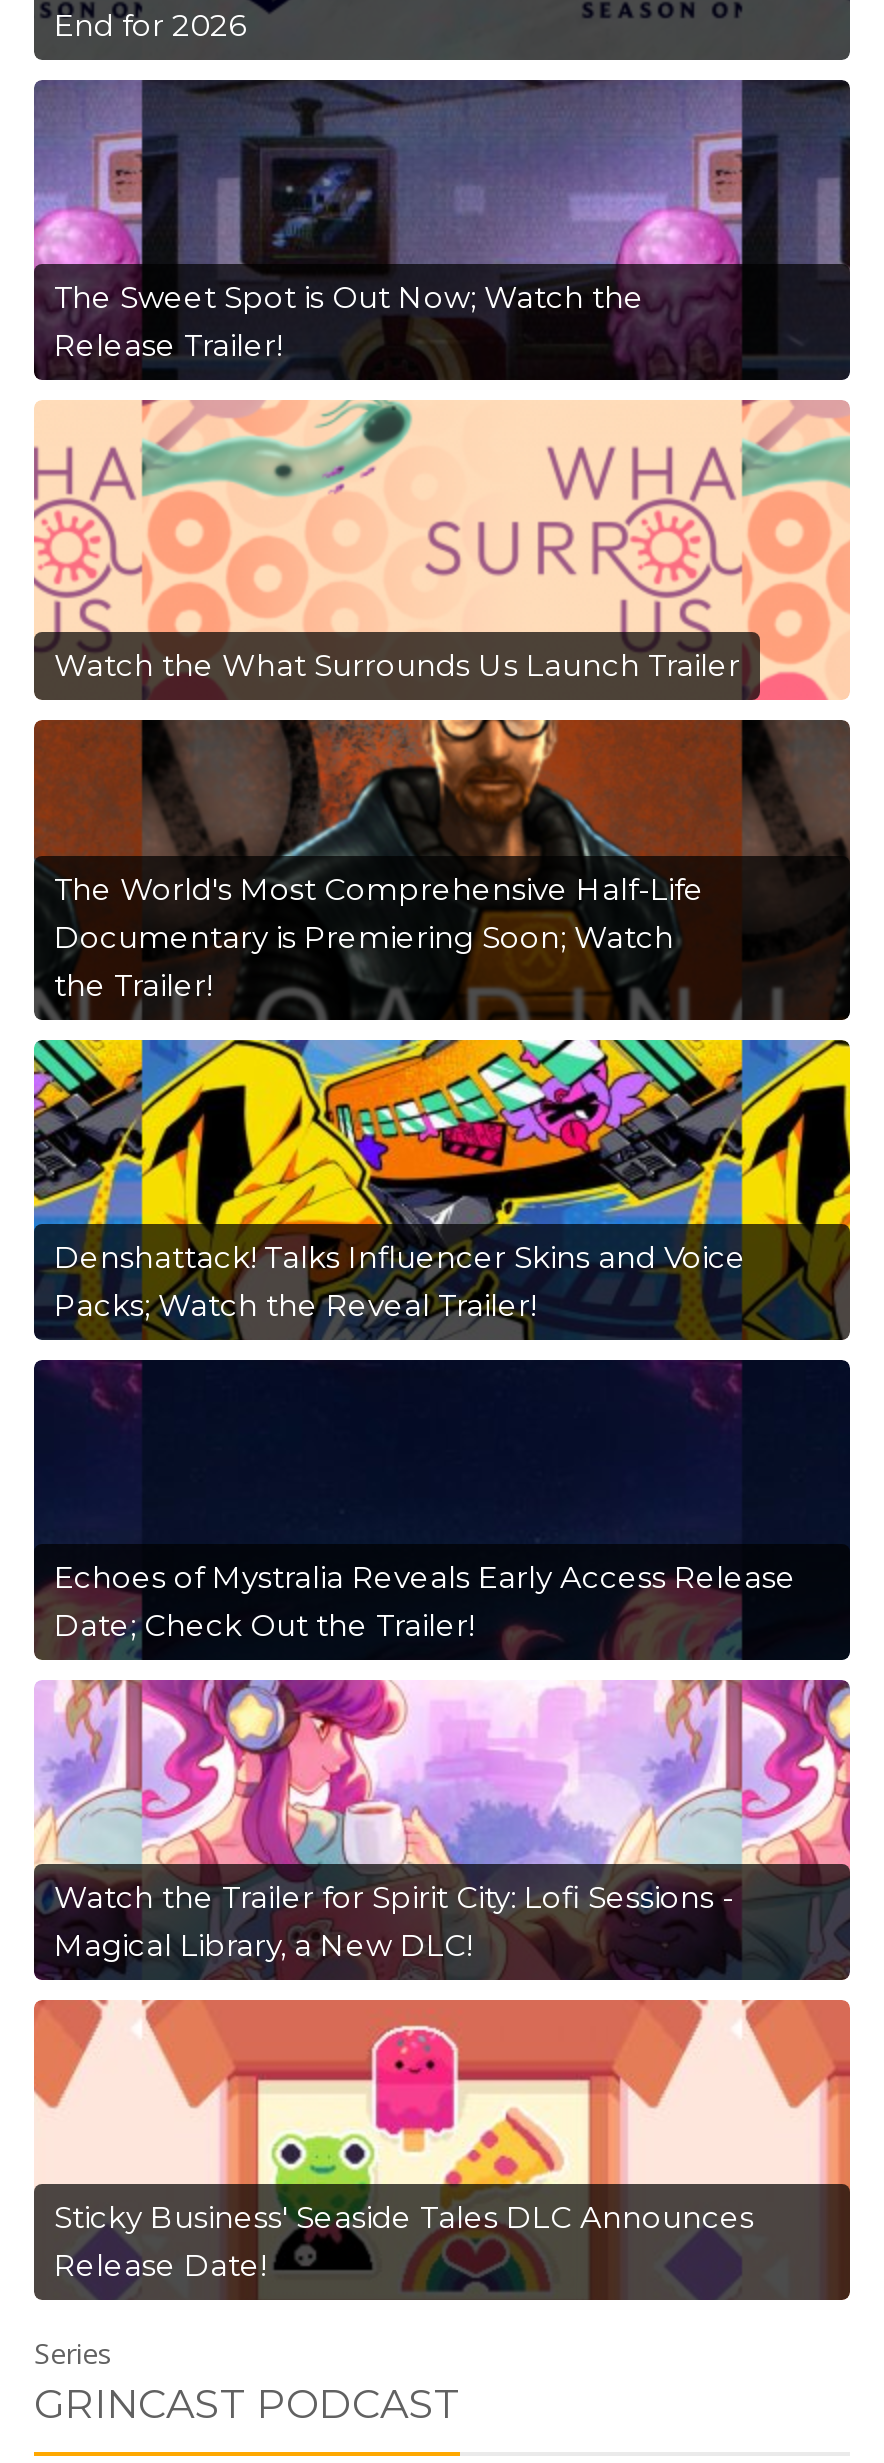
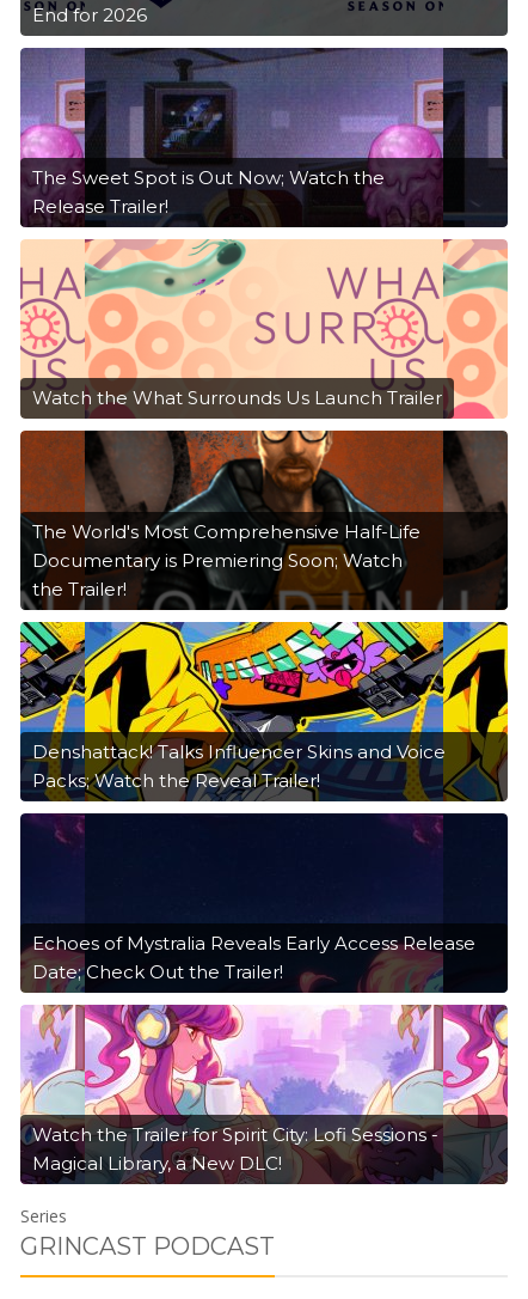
- [image]
- Sticky Business' Seaside Tales DLC Announces
- Release Date!
